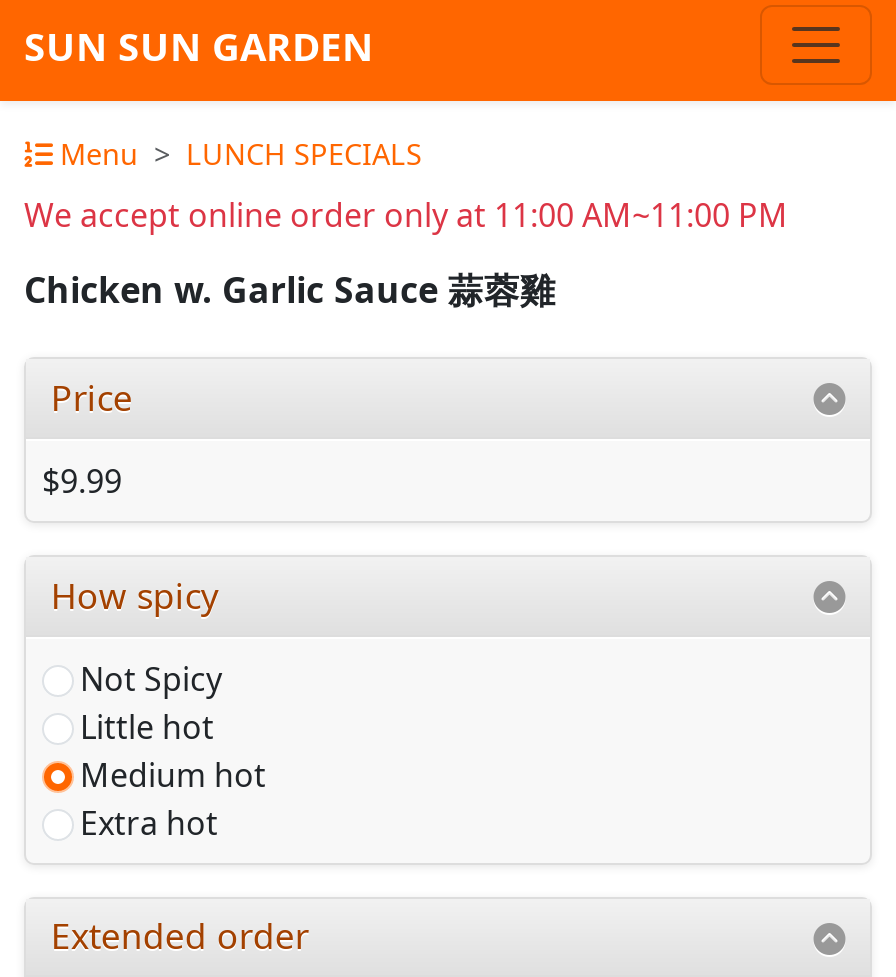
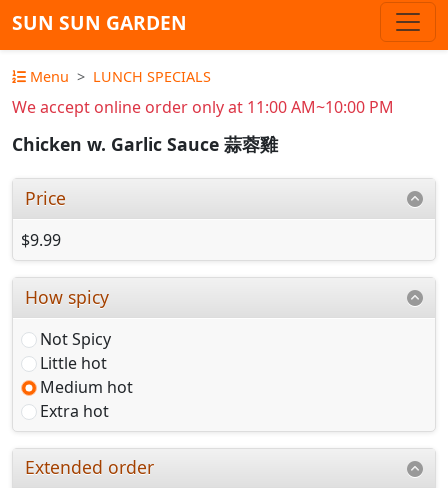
- We accept online order only at 11:00 AM~11:00 PM
+ We accept online order only at 11:00 AM~10:00 PM
